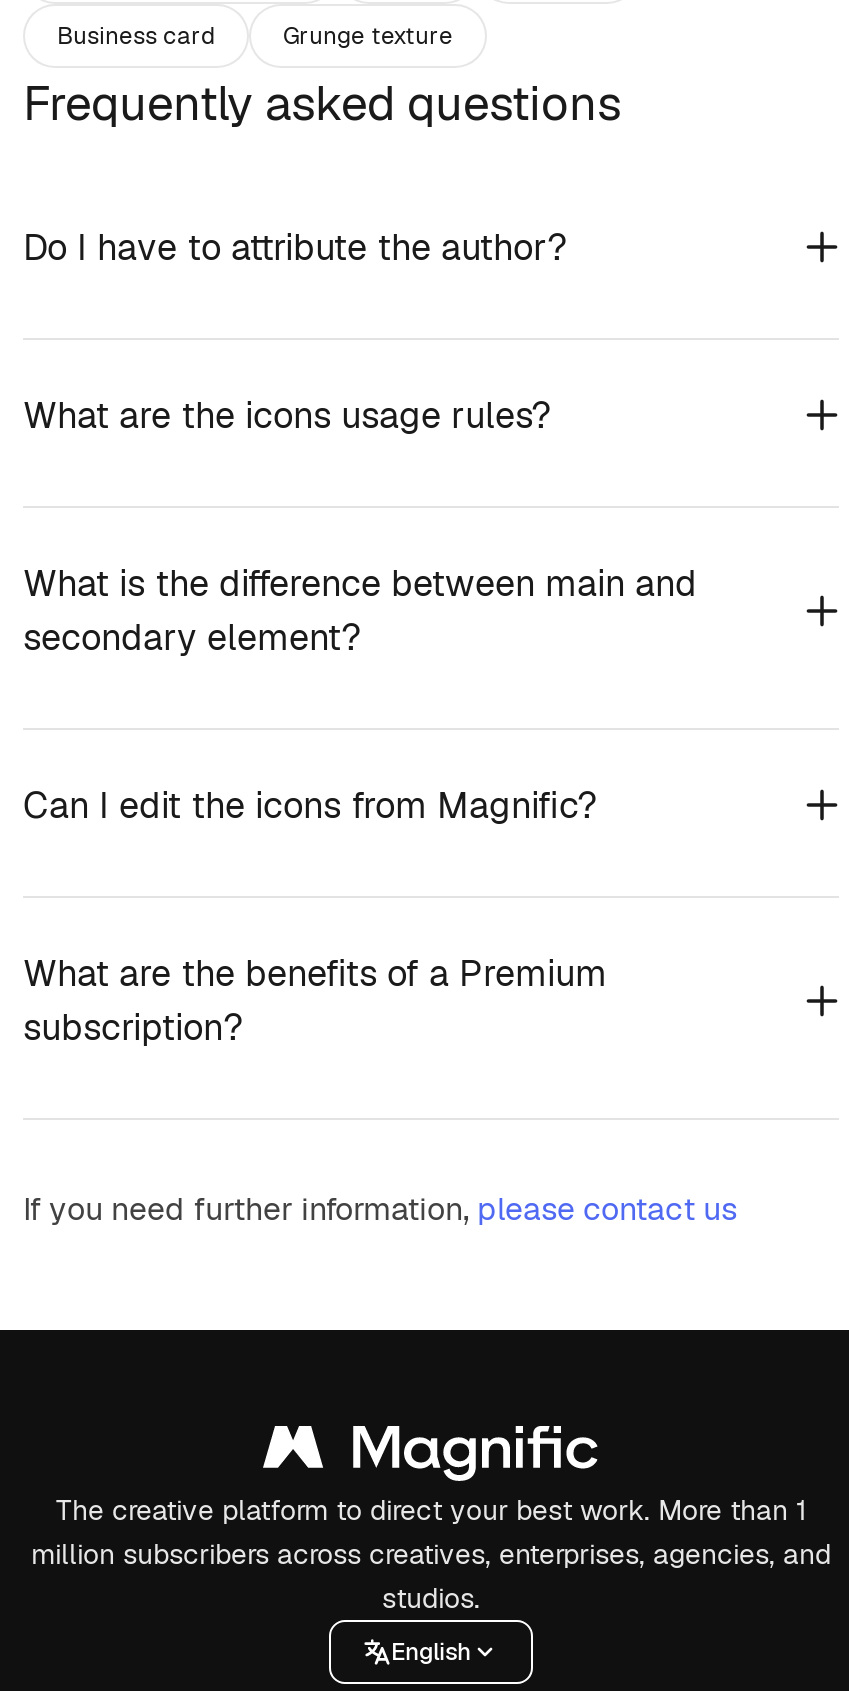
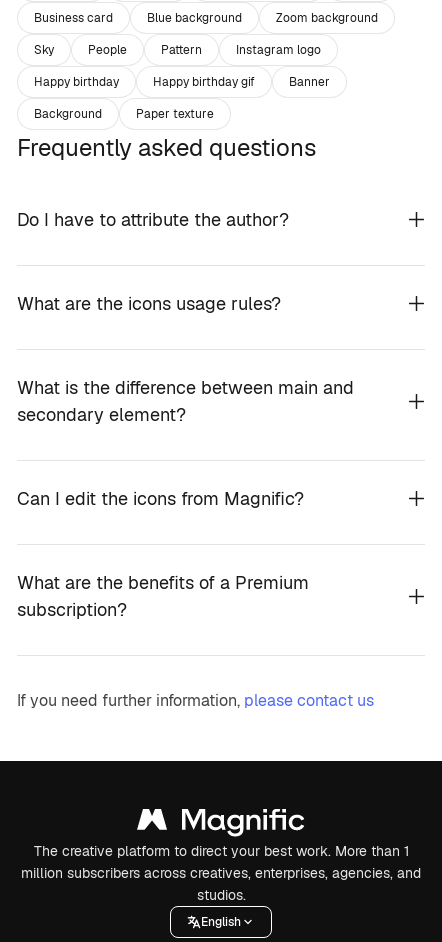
- Grunge texture
+ Blue background
+ Zoom background
+ Sky
+ People
+ Pattern
+ Instagram logo
+ Happy birthday
+ Happy birthday gif
+ Banner
+ Background
+ Paper texture
